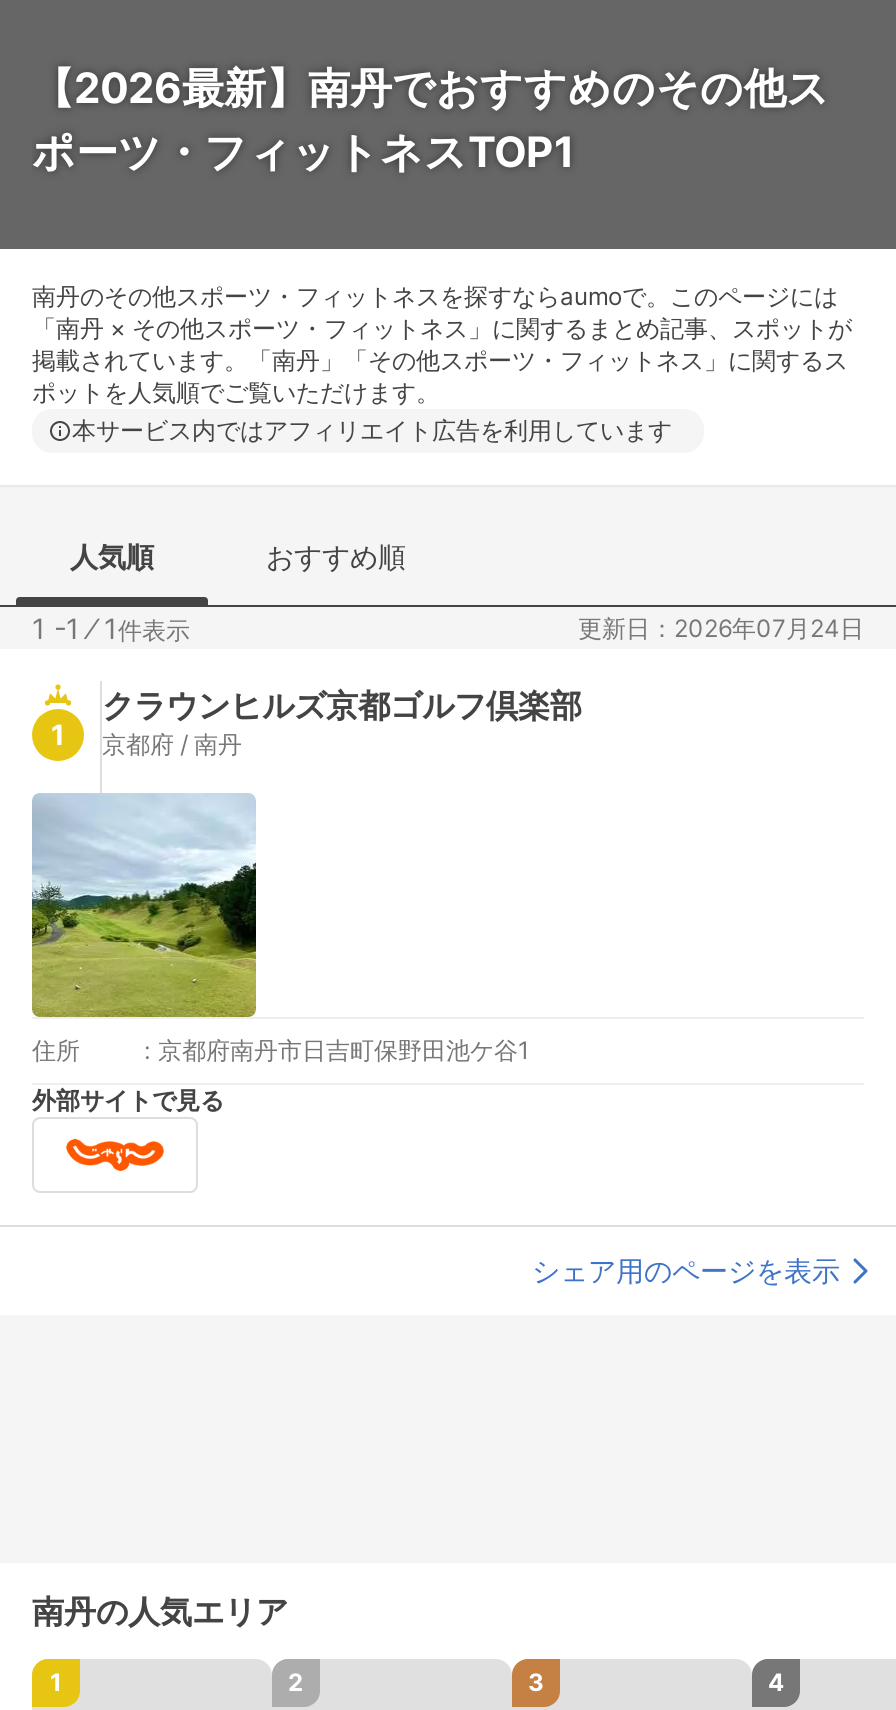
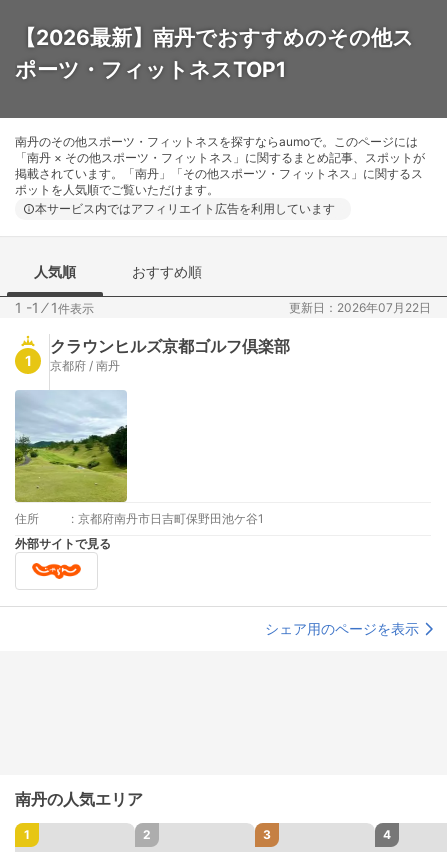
- 更新日：2026年07月24日
+ 更新日：2026年07月22日
